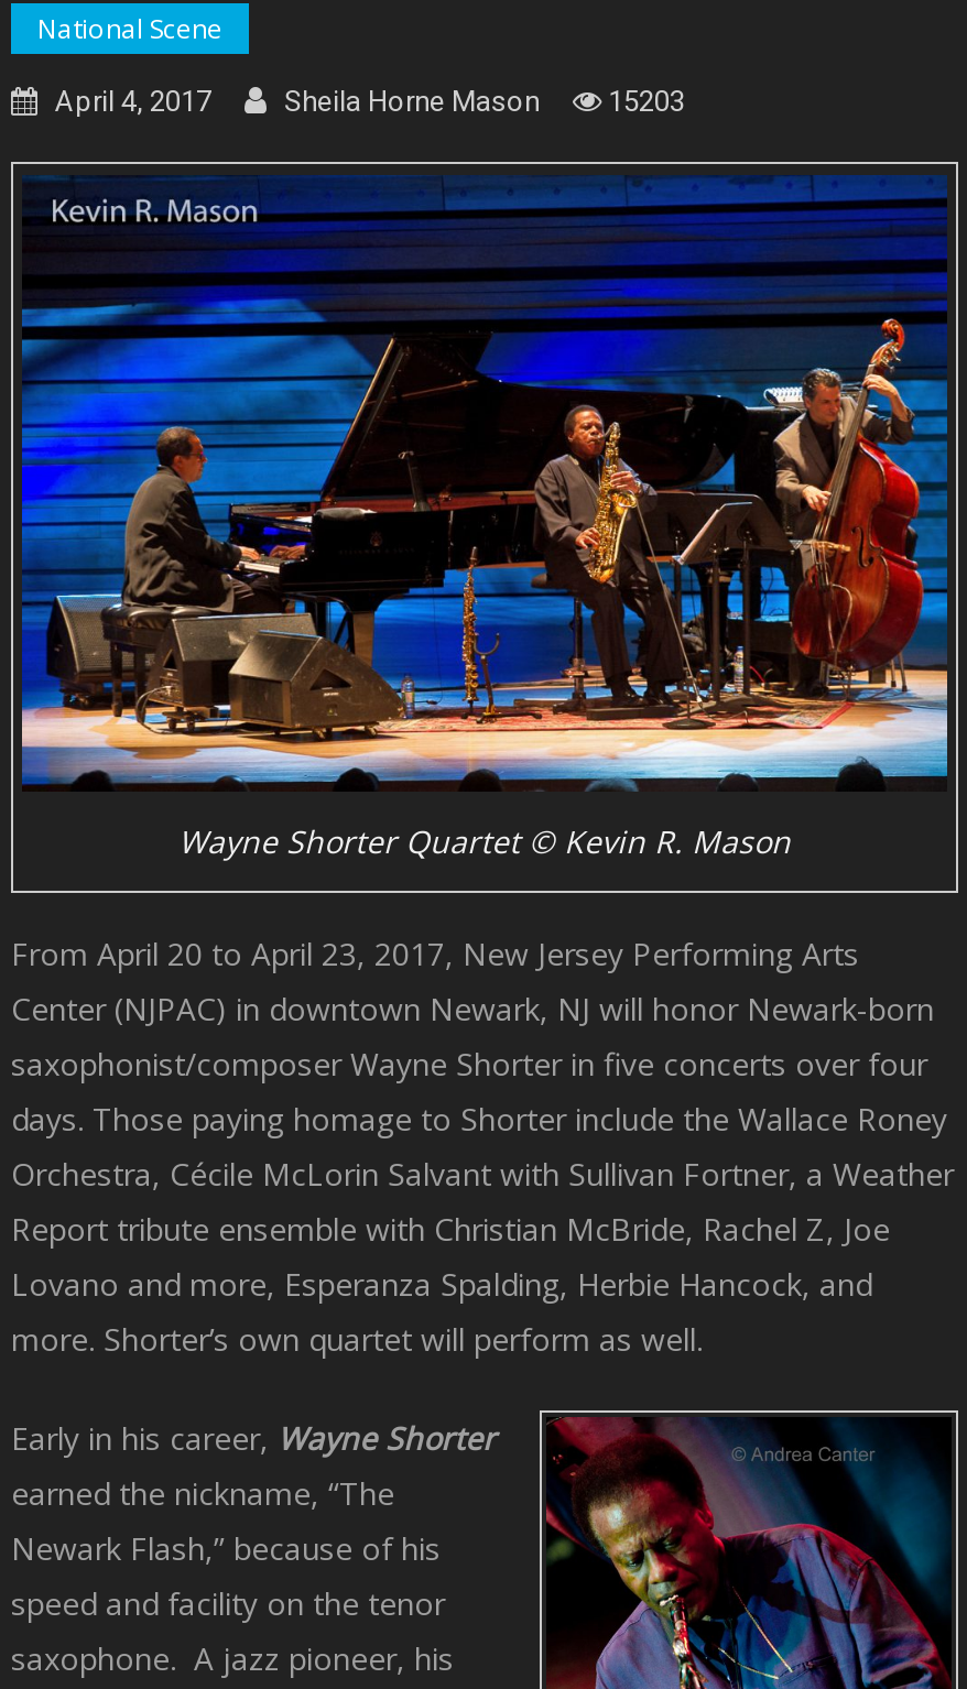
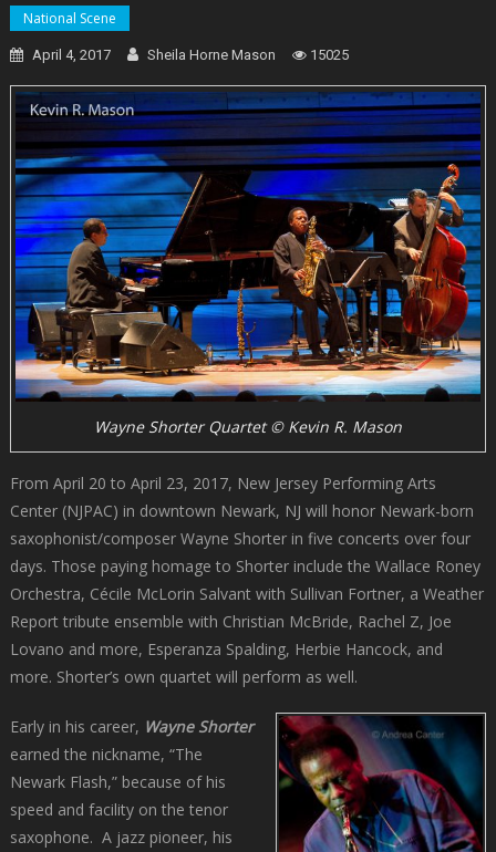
- 15203
+ 15025
